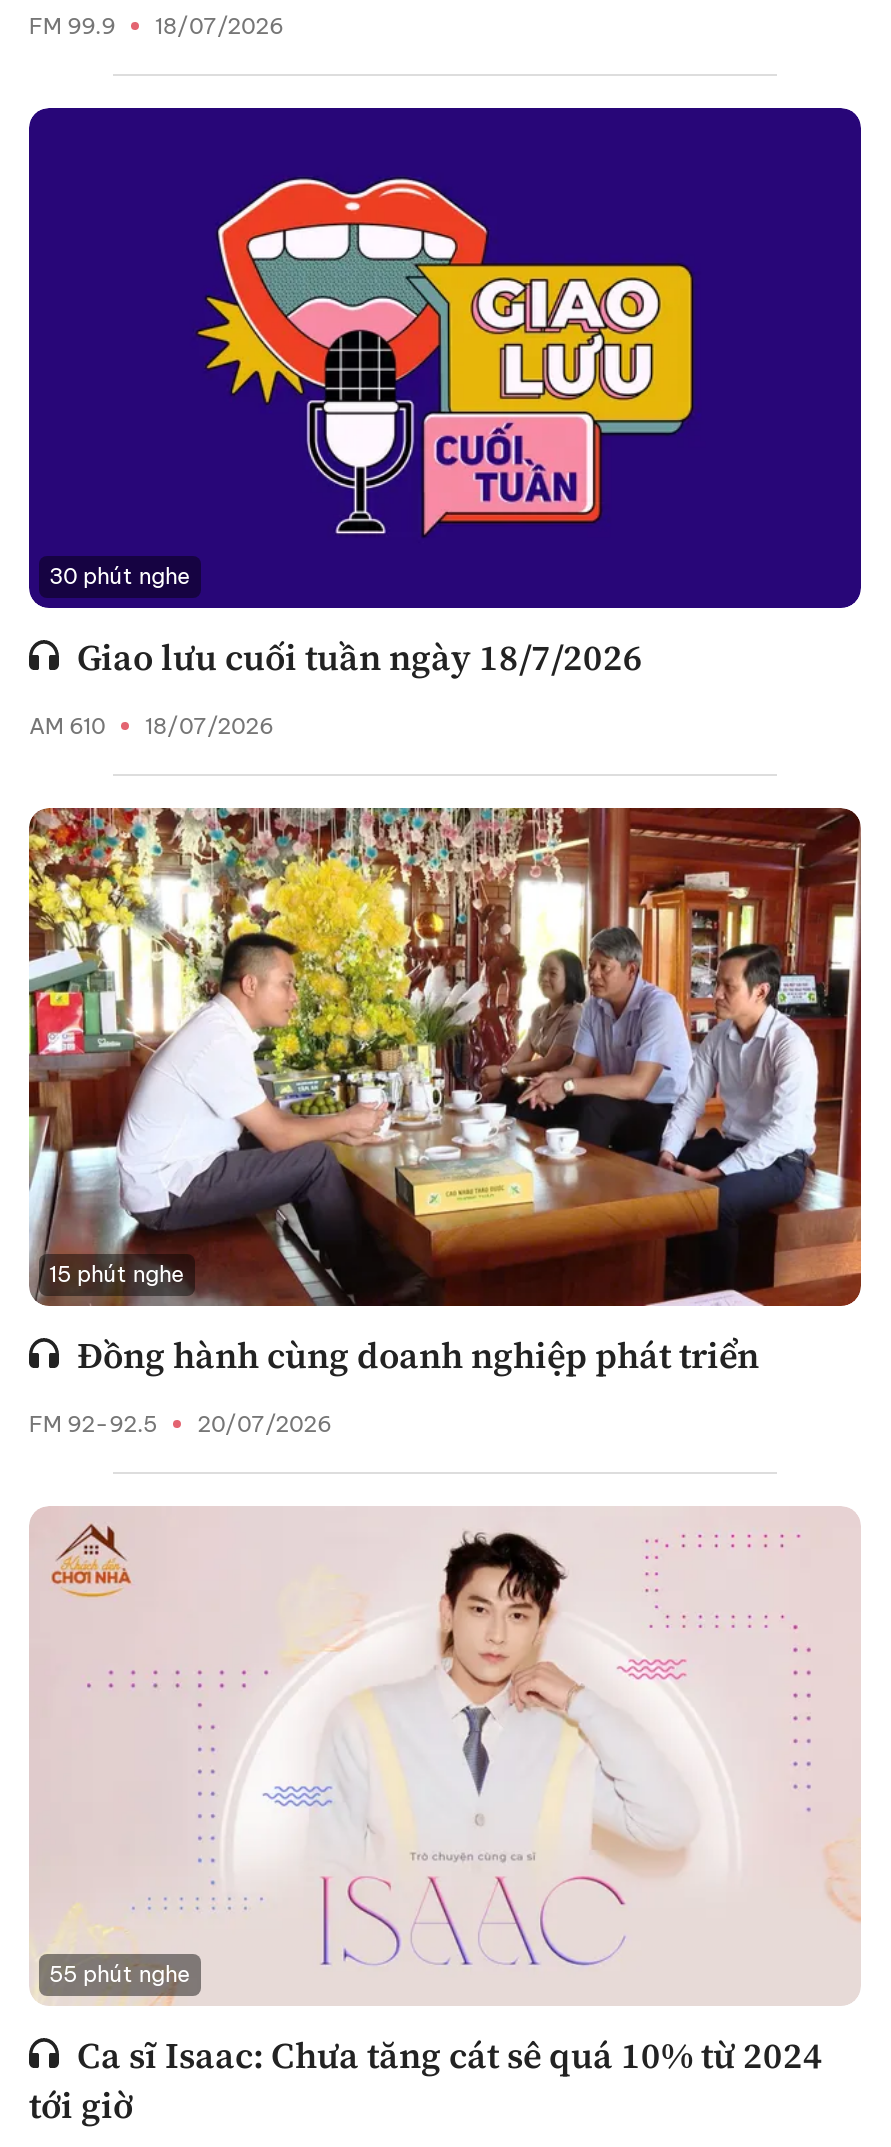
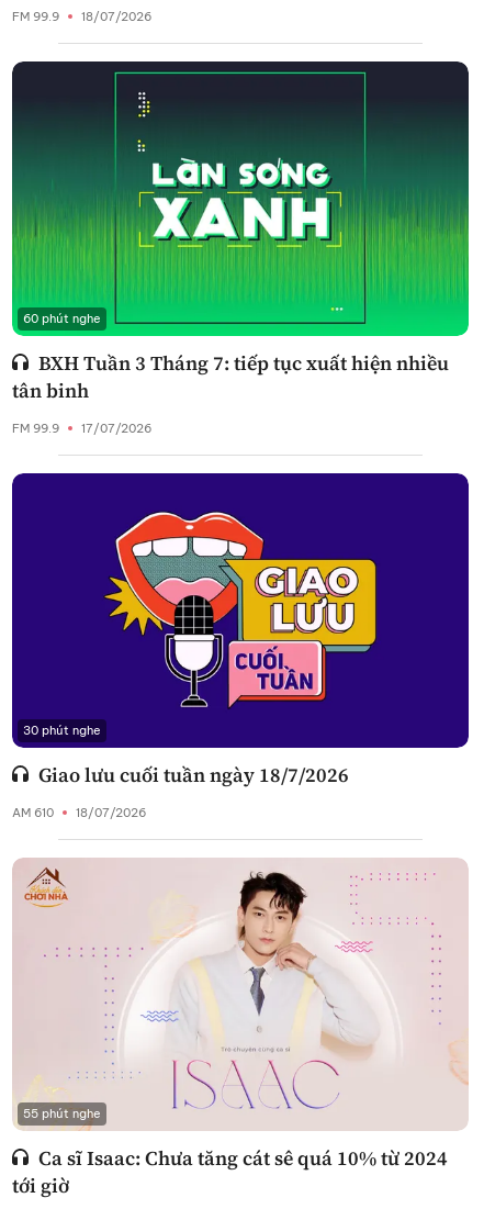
+ [image]
+ 60 phút nghe
+ BXH Tuần 3 Tháng 7: tiếp tục xuất hiện nhiều
+ tân binh
+ FM 99.9
+ 17/07/2026

moved down: [image] | 30 phút nghe | Giao lưu cuối tuần ngày 18/7/2026 | AM 610 | 18/07/2026

- [image]
- 15 phút nghe
- Đồng hành cùng doanh nghiệp phát triển
- FM 92-92.5
- 20/07/2026
